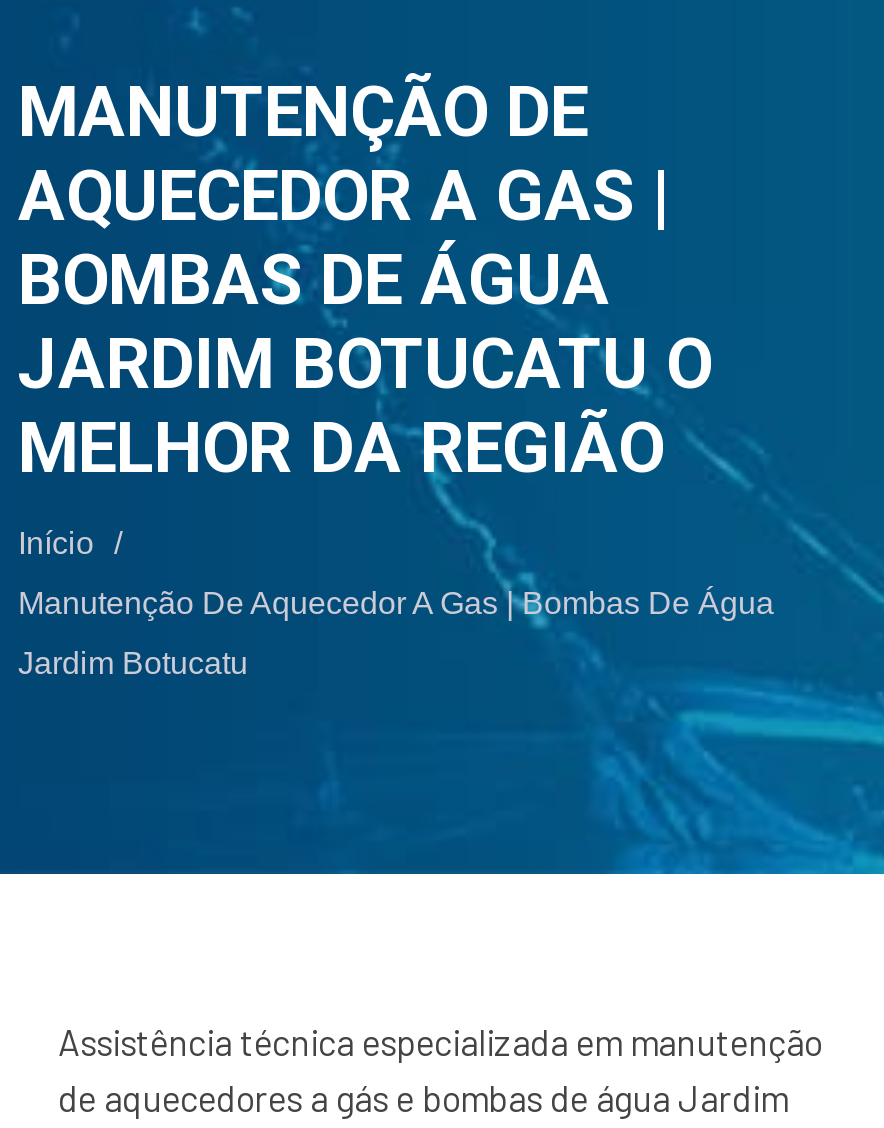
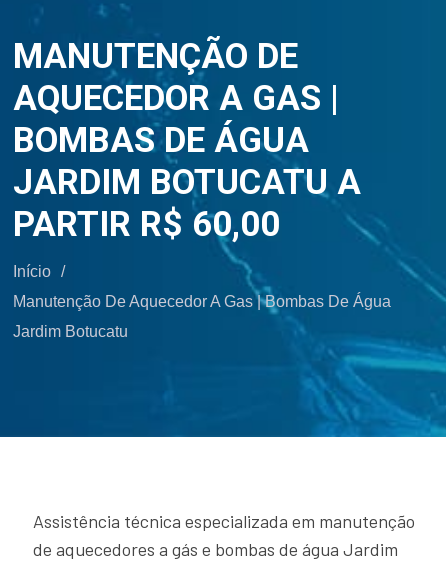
- JARDIM BOTUCATU O
- MELHOR DA REGIÃO
+ JARDIM BOTUCATU A
+ PARTIR R$ 60,00
